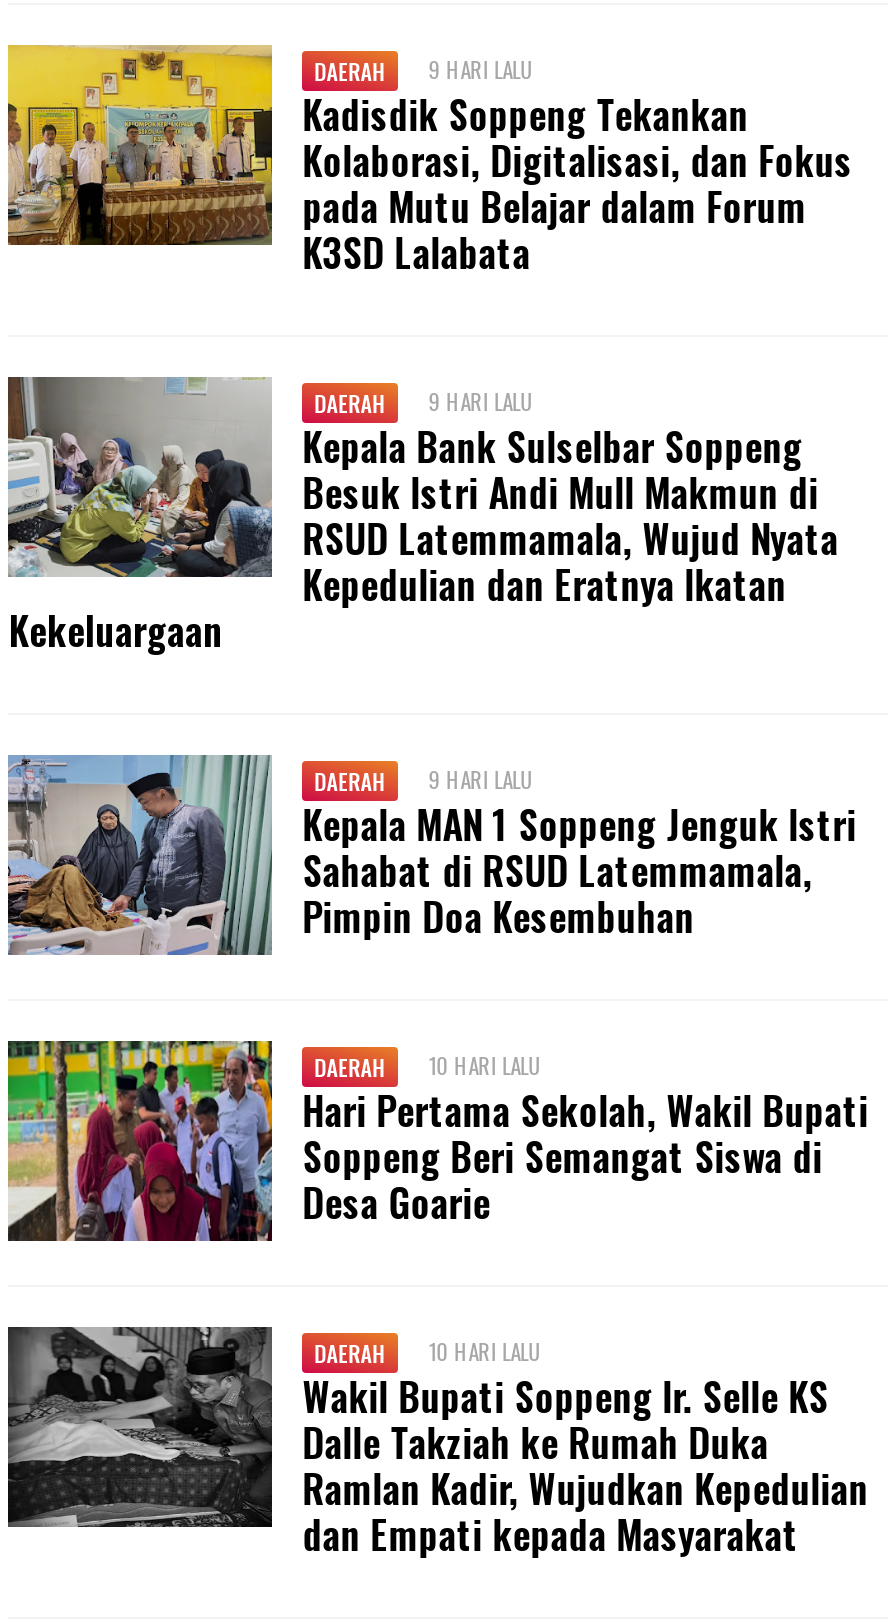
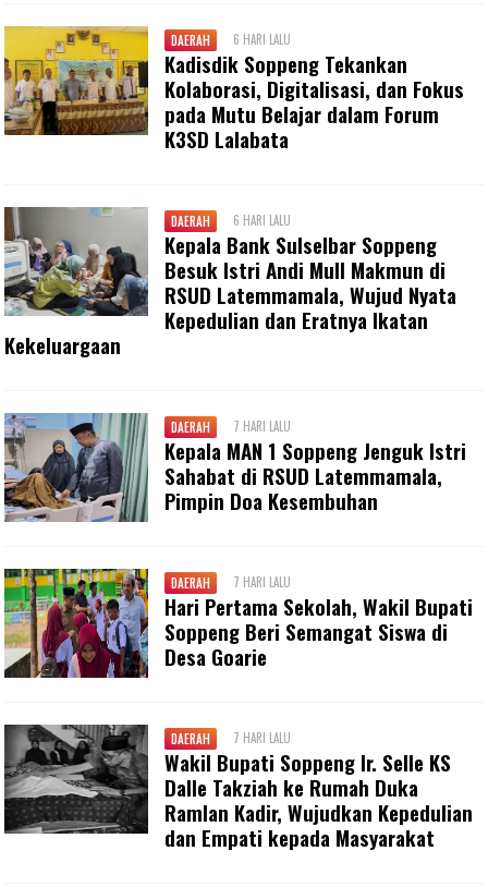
- DAERAH 9 HARI LALU
+ DAERAH 6 HARI LALU

- DAERAH 9 HARI LALU
+ DAERAH 6 HARI LALU

- DAERAH 9 HARI LALU
+ DAERAH 7 HARI LALU

- DAERAH 10 HARI LALU
+ DAERAH 7 HARI LALU

- DAERAH 10 HARI LALU
+ DAERAH 7 HARI LALU
